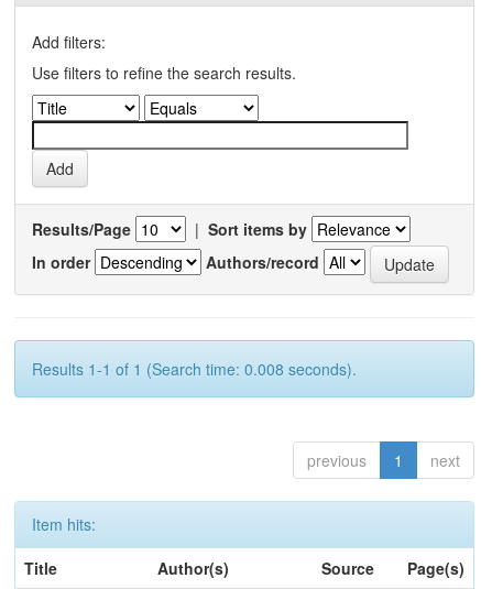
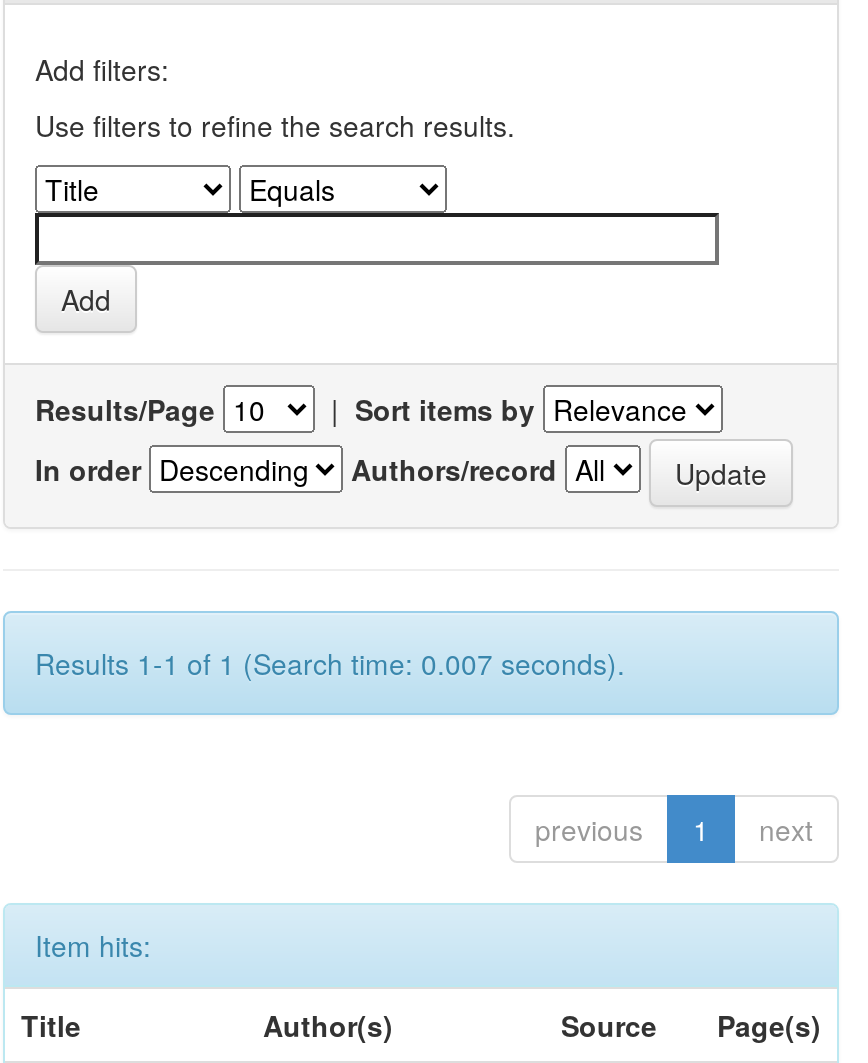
- Results 1-1 of 1 (Search time: 0.008 seconds).
+ Results 1-1 of 1 (Search time: 0.007 seconds).
